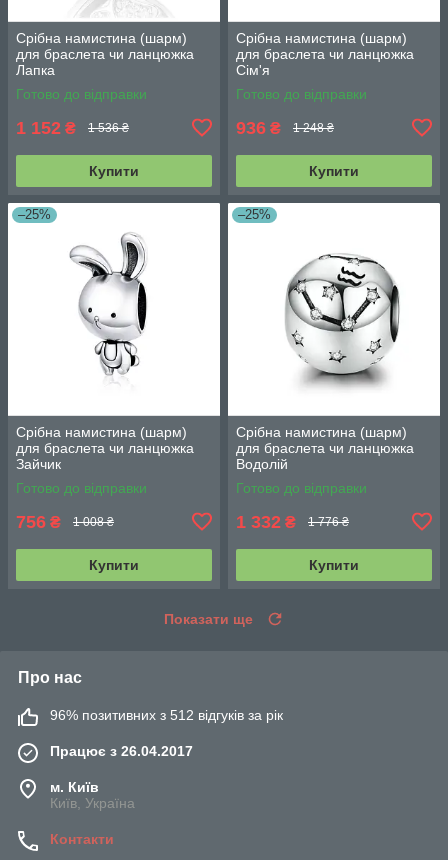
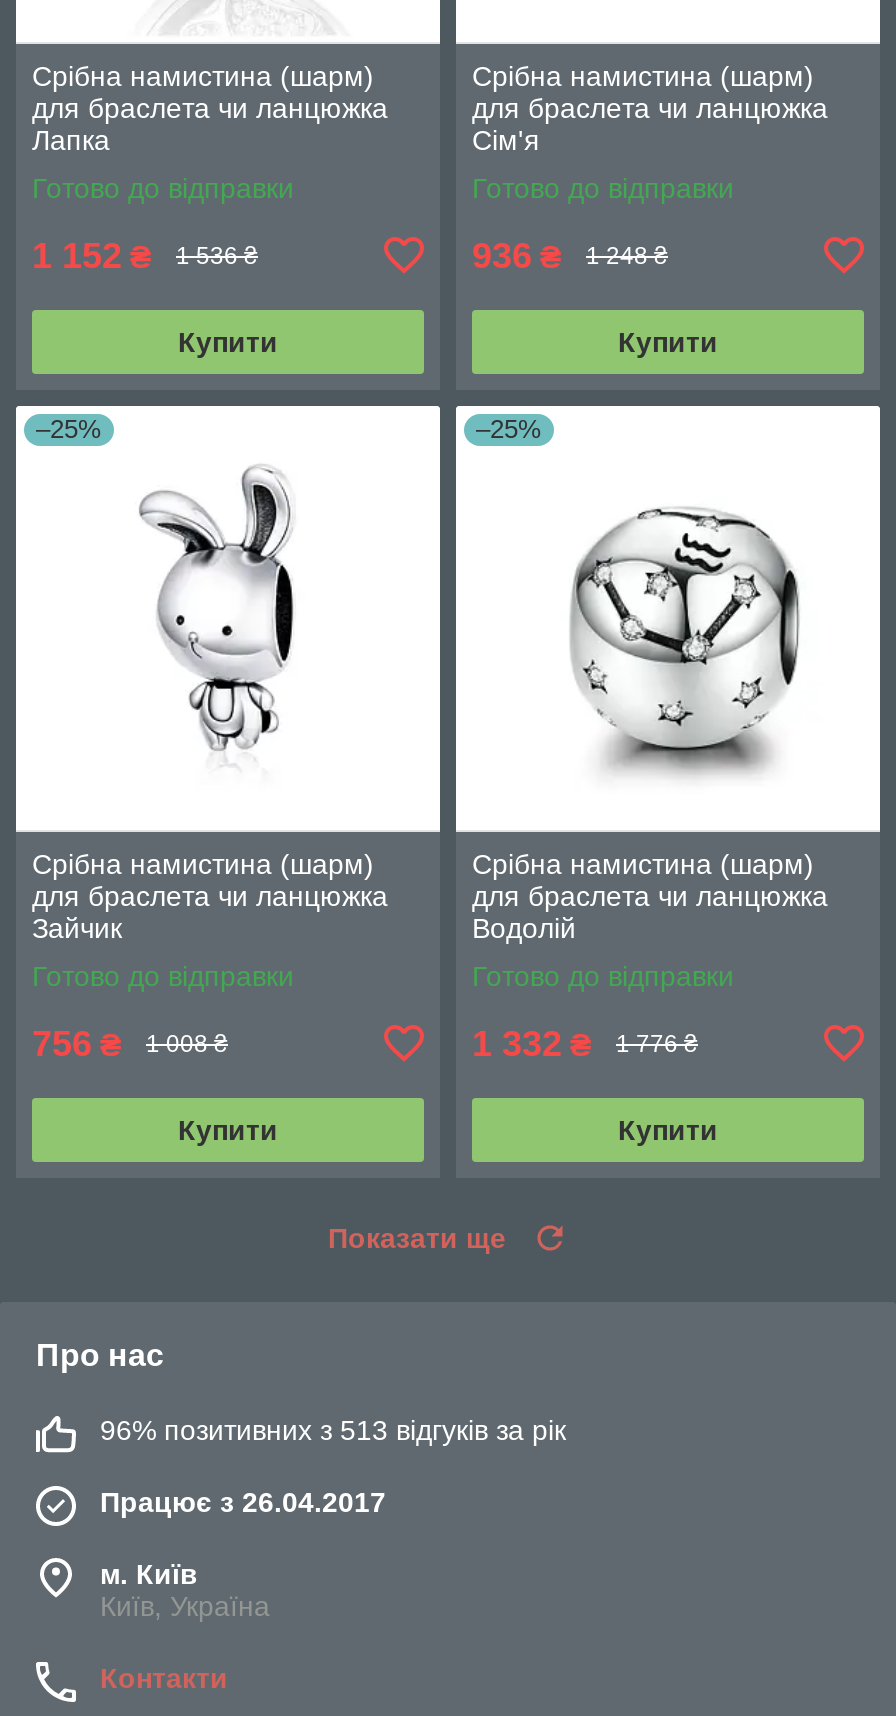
- 96% позитивних з 512 відгуків за рік
+ 96% позитивних з 513 відгуків за рік
